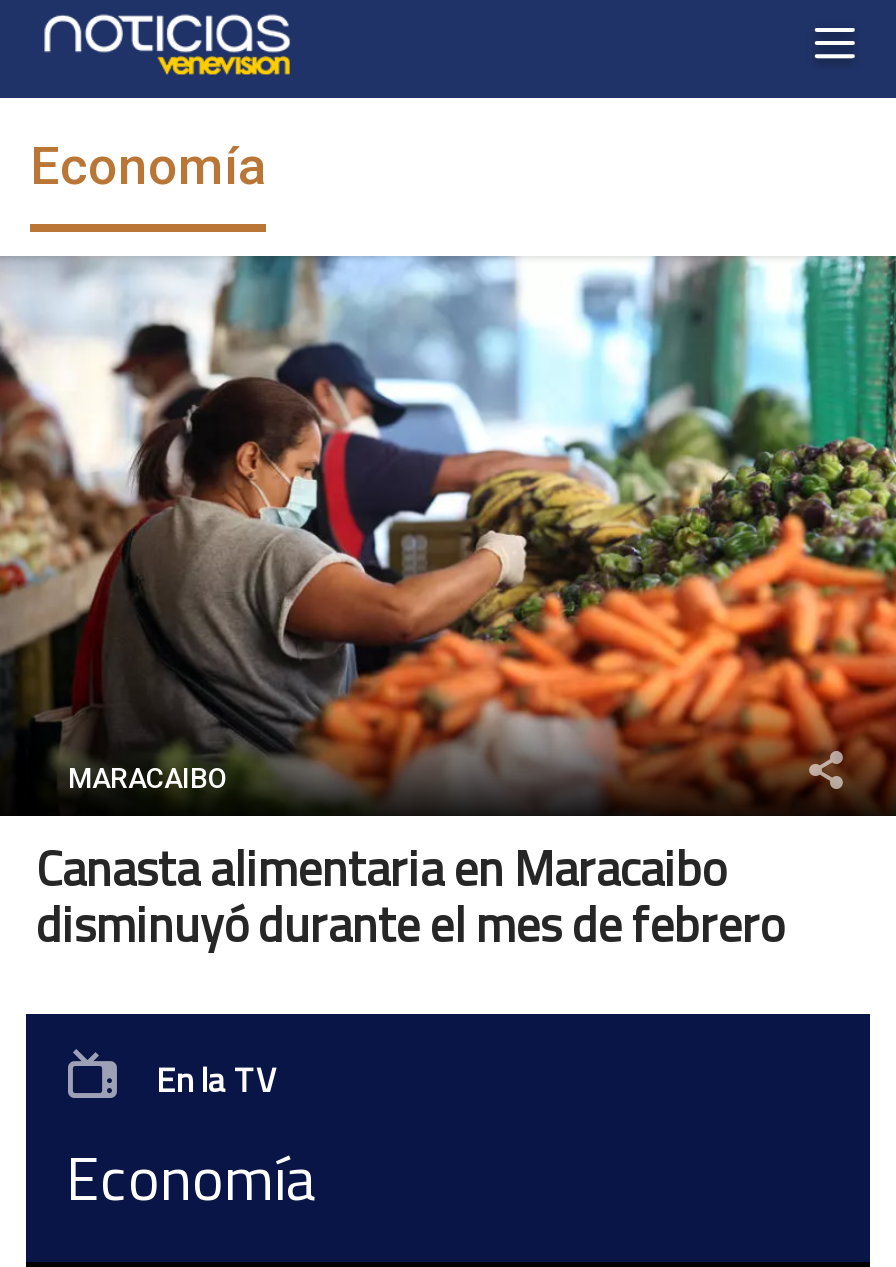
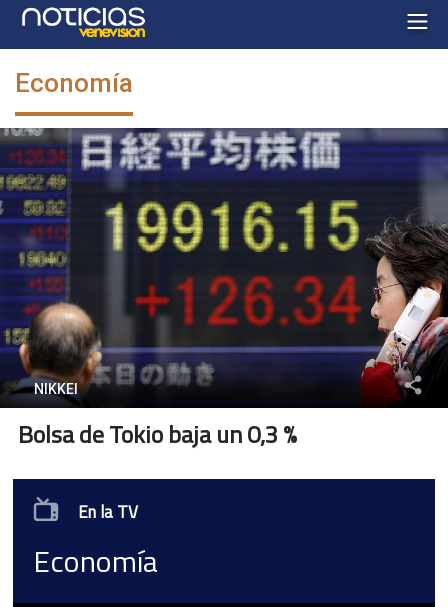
- [image]
- MARACAIBO
+ [image]
+ NIKKEI

- Canasta alimentaria en Maracaibo
- disminuyó durante el mes de febrero
+ Bolsa de Tokio baja un 0,3 %
